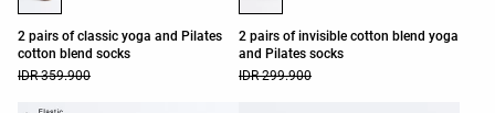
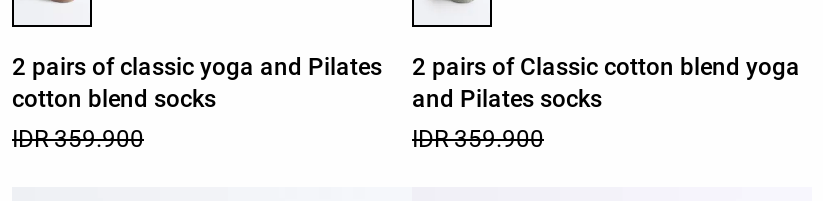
- 2 pairs of invisible cotton blend yoga
+ 2 pairs of Classic cotton blend yoga

- IDR 299.900
+ IDR 359.900
